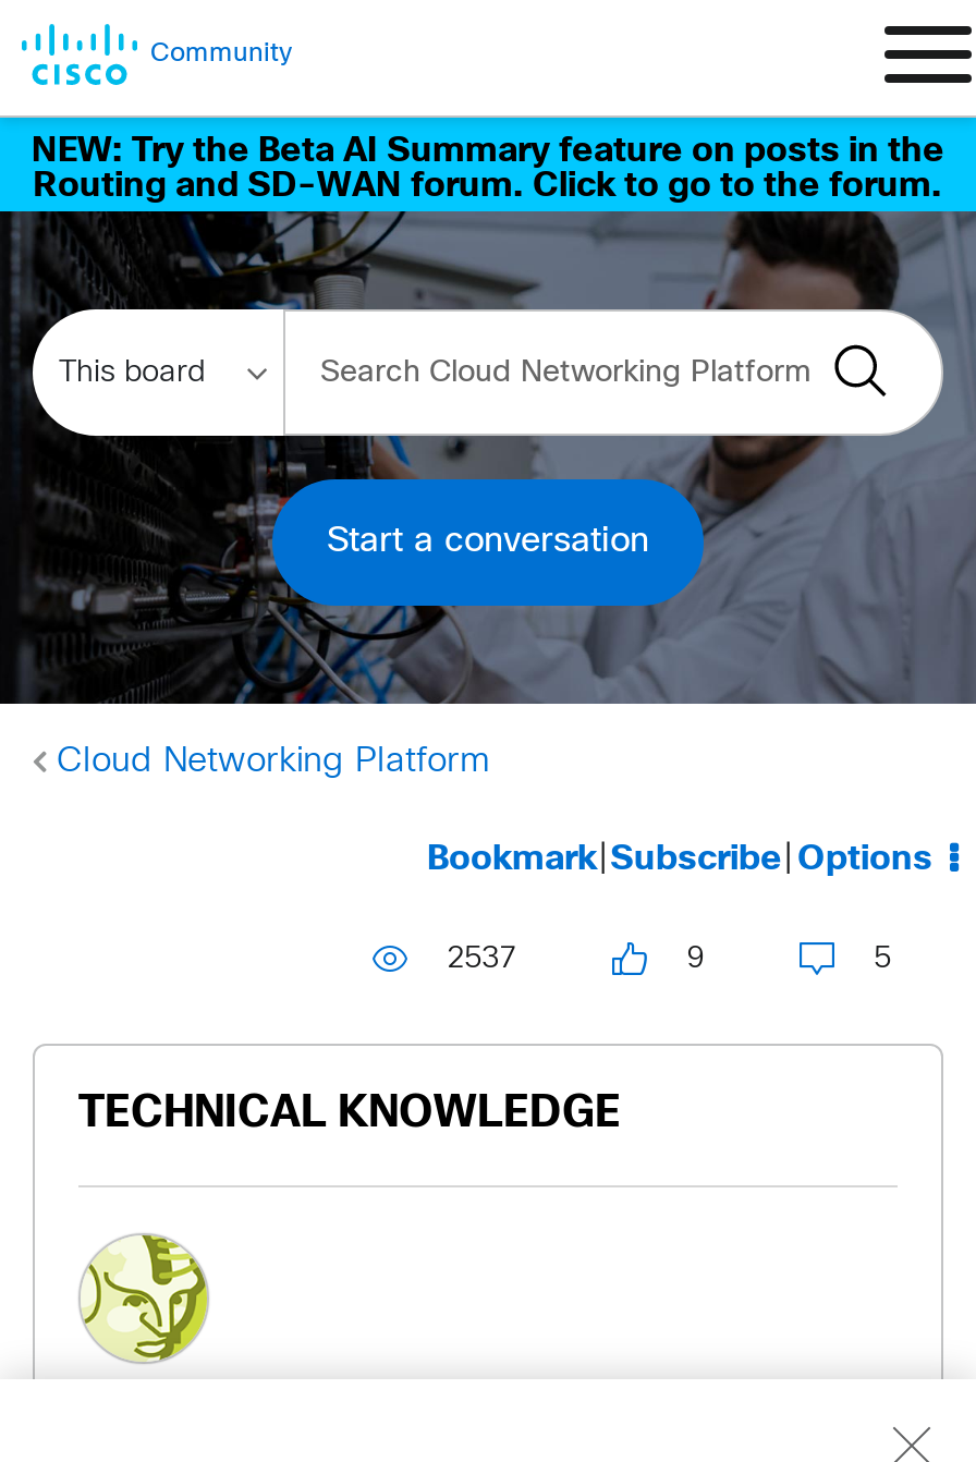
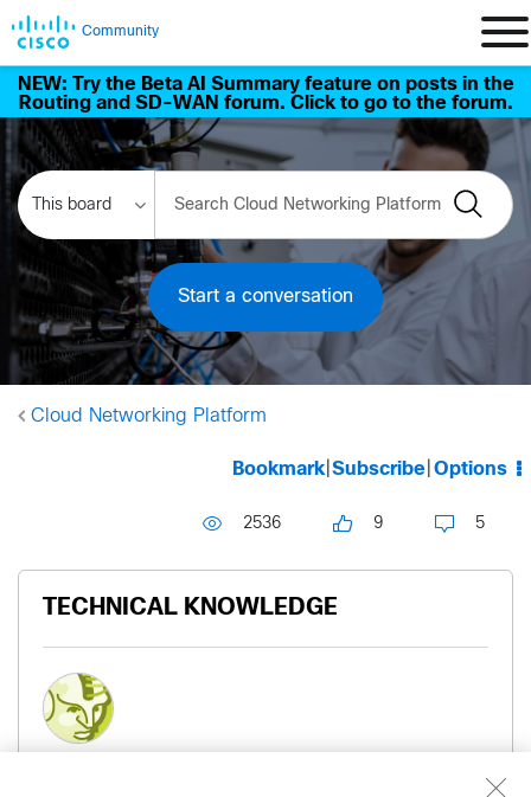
- 2537
+ 2536
